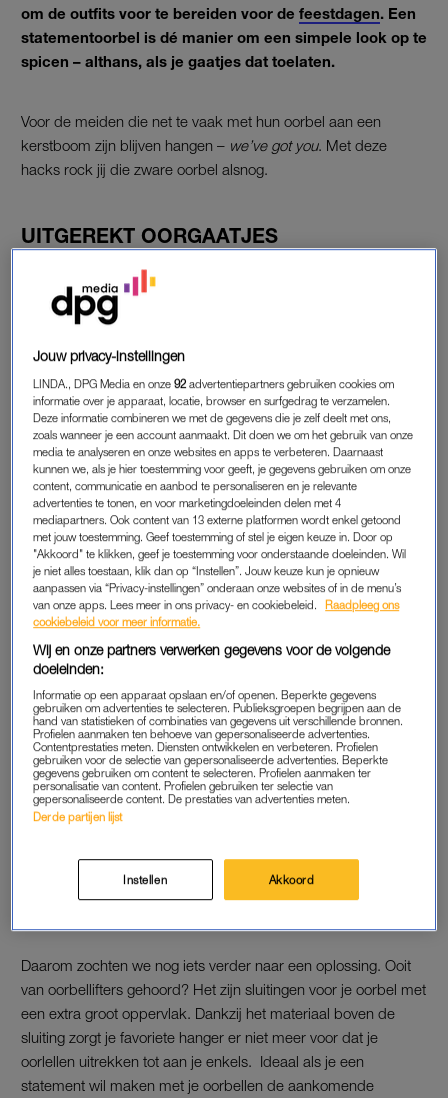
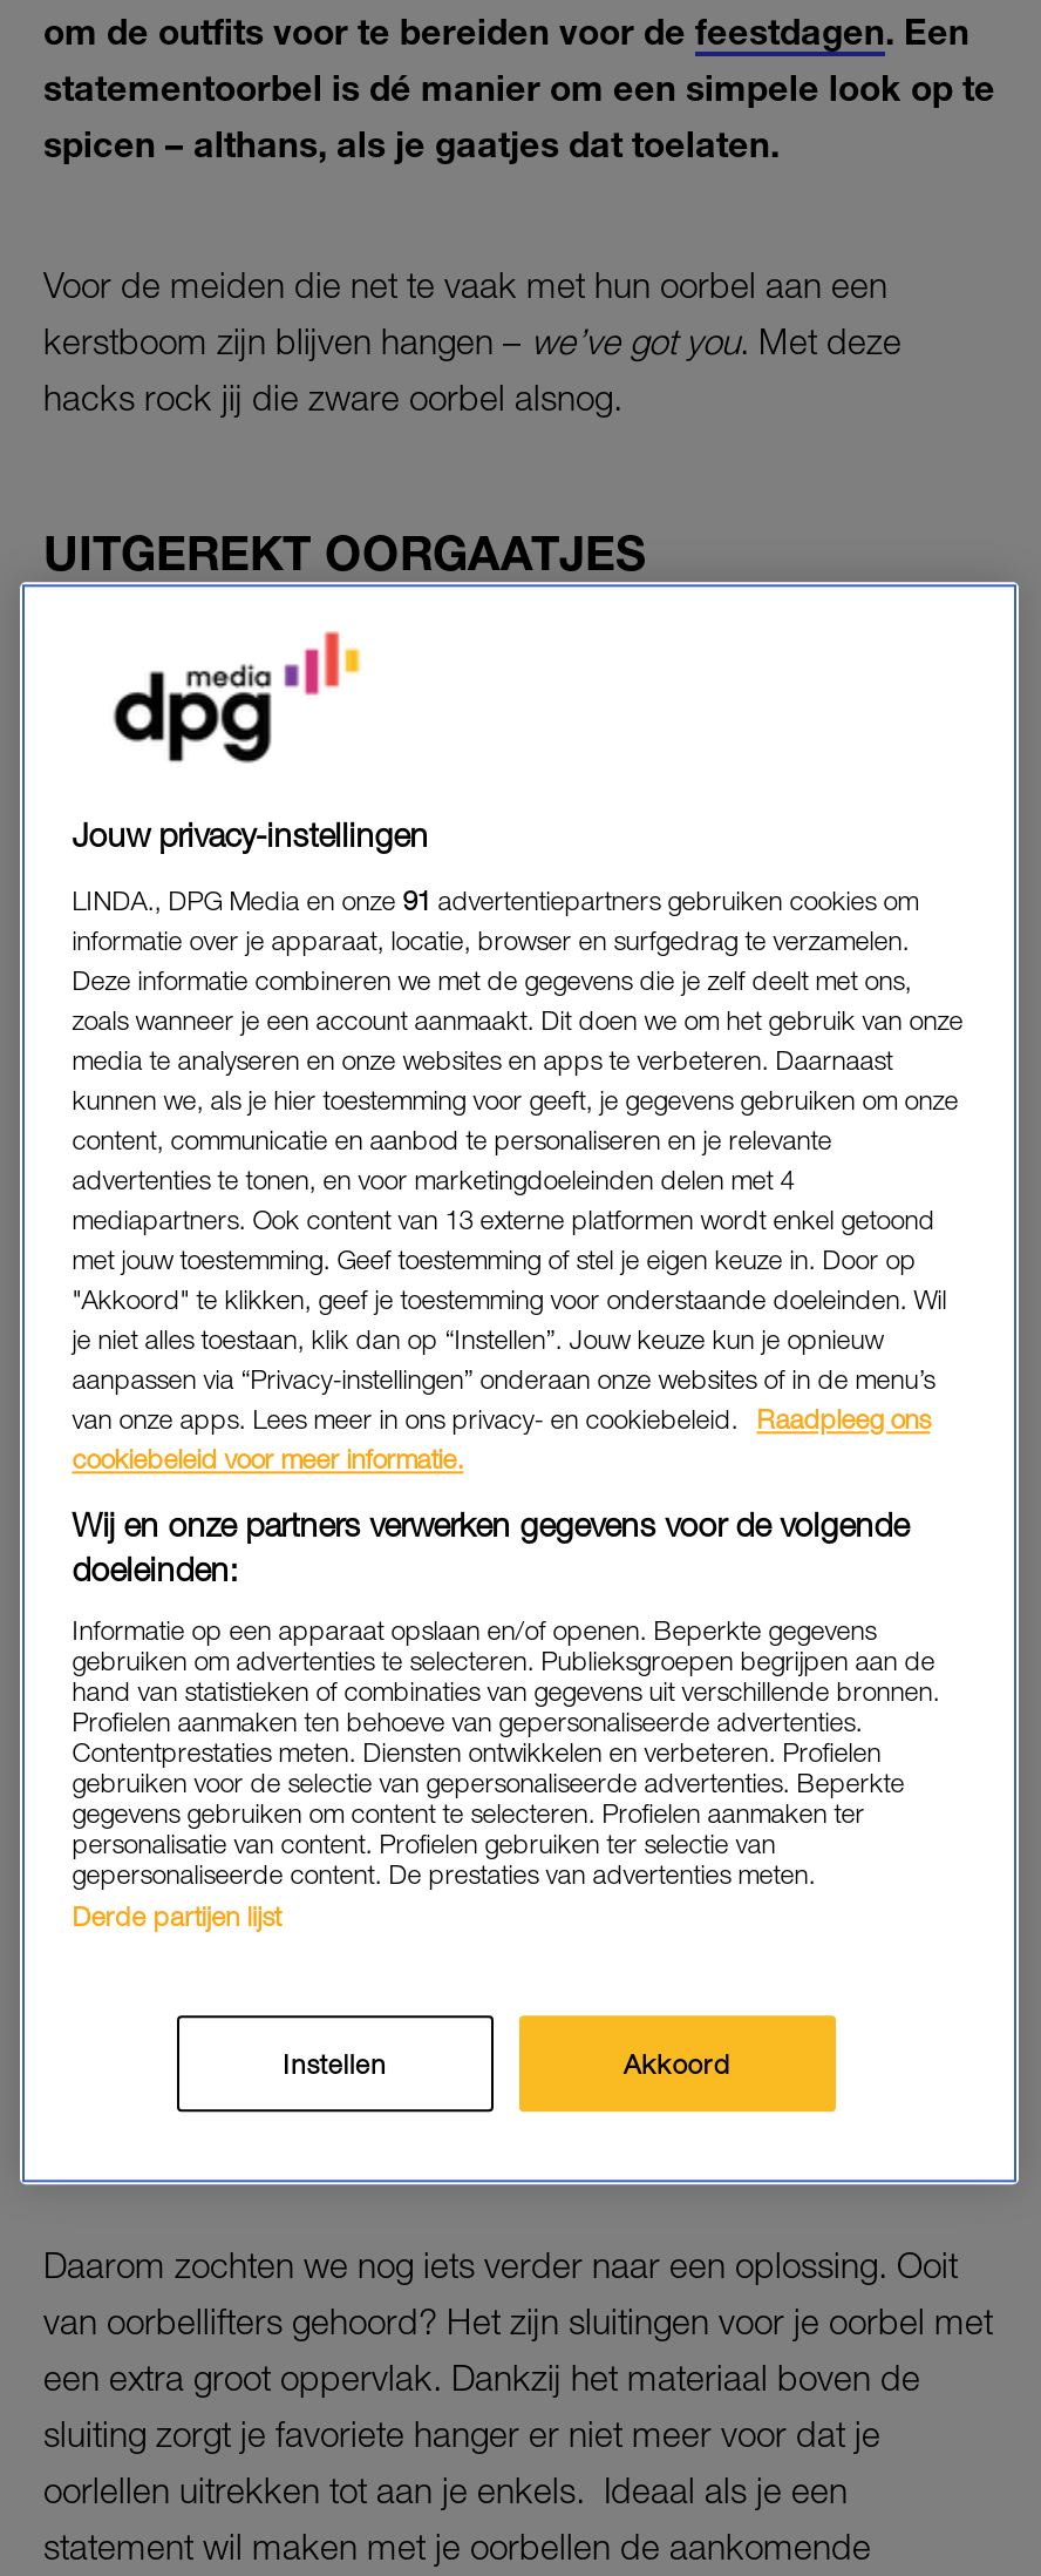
- LINDA., DPG Media en onze 92 advertentiepartners gebruiken cookies om
+ LINDA., DPG Media en onze 91 advertentiepartners gebruiken cookies om
